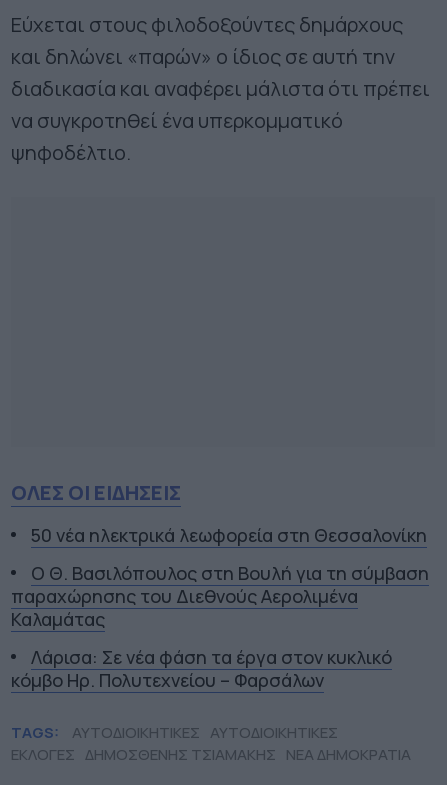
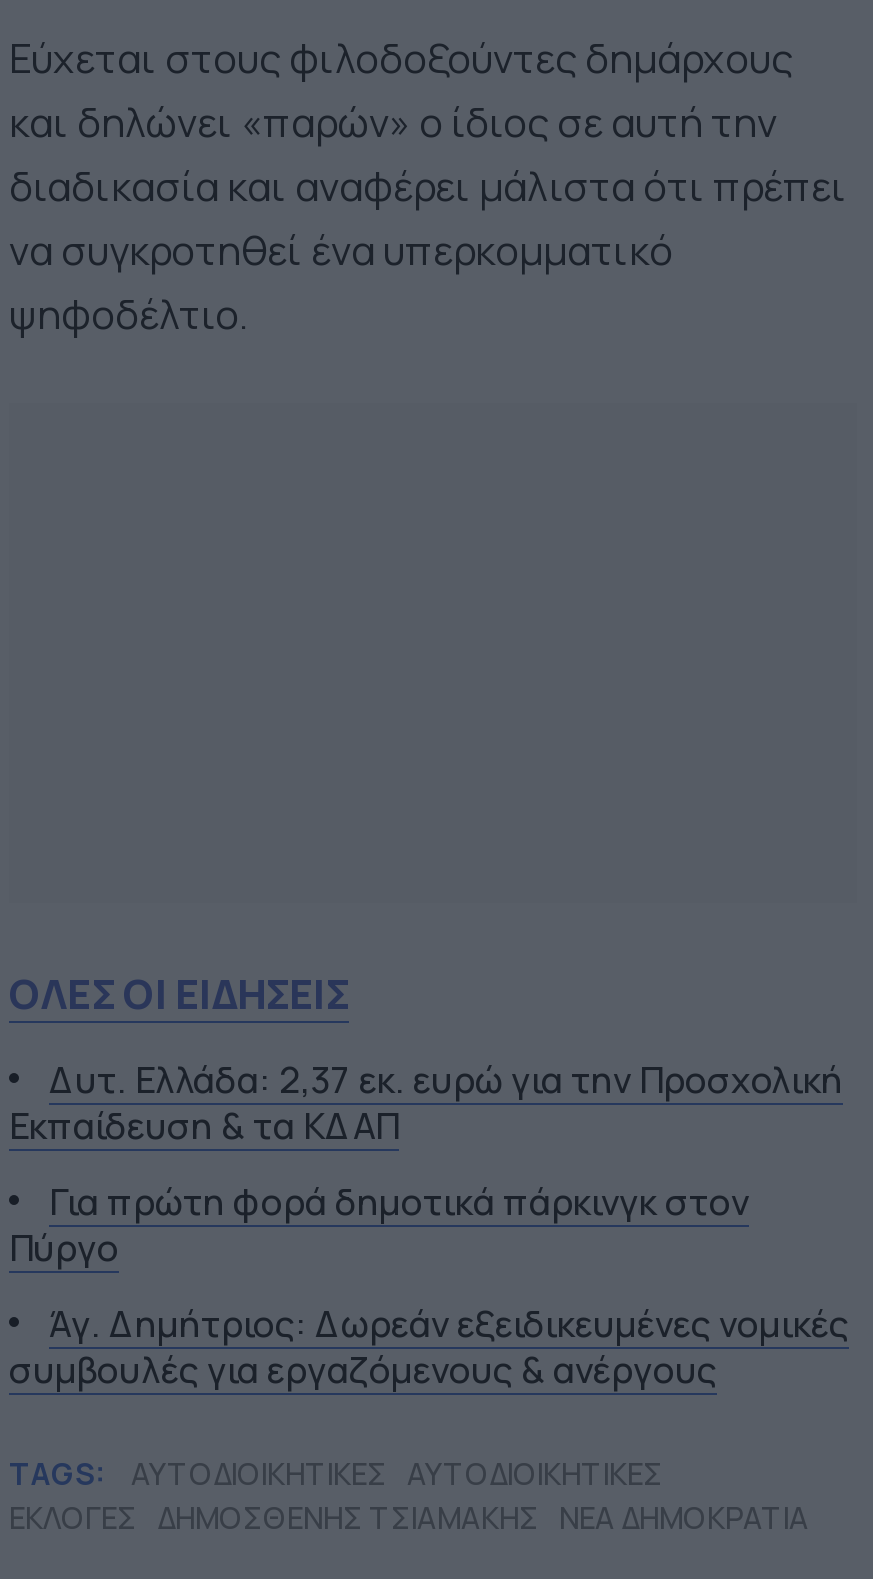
- 50 νέα ηλεκτρικά λεωφορεία στη Θεσσαλονίκη
+ Δυτ. Ελλάδα: 2,37 εκ. ευρώ για την Προσχολική
+ Εκπαίδευση & τα ΚΔΑΠ

- Ο Θ. Βασιλόπουλος στη Βουλή για τη σύμβαση
- παραχώρησης του Διεθνούς Αερολιμένα
- Καλαμάτας
+ Για πρώτη φορά δημοτικά πάρκινγκ στον
+ Πύργο

- Λάρισα: Σε νέα φάση τα έργα στον κυκλικό
- κόμβο Ηρ. Πολυτεχνείου – Φαρσάλων
+ Άγ. Δημήτριος: Δωρεάν εξειδικευμένες νομικές
+ συμβουλές για εργαζόμενους & ανέργους
